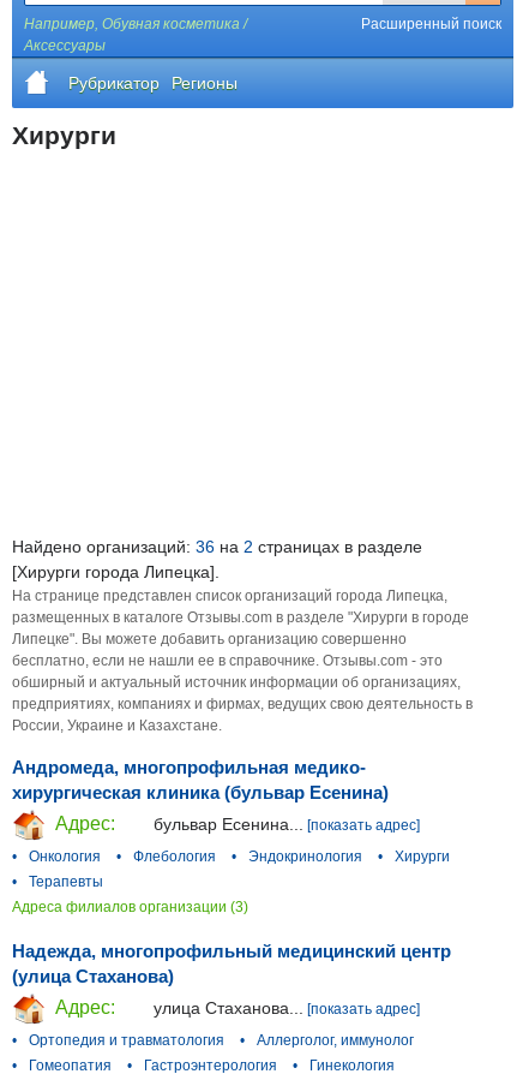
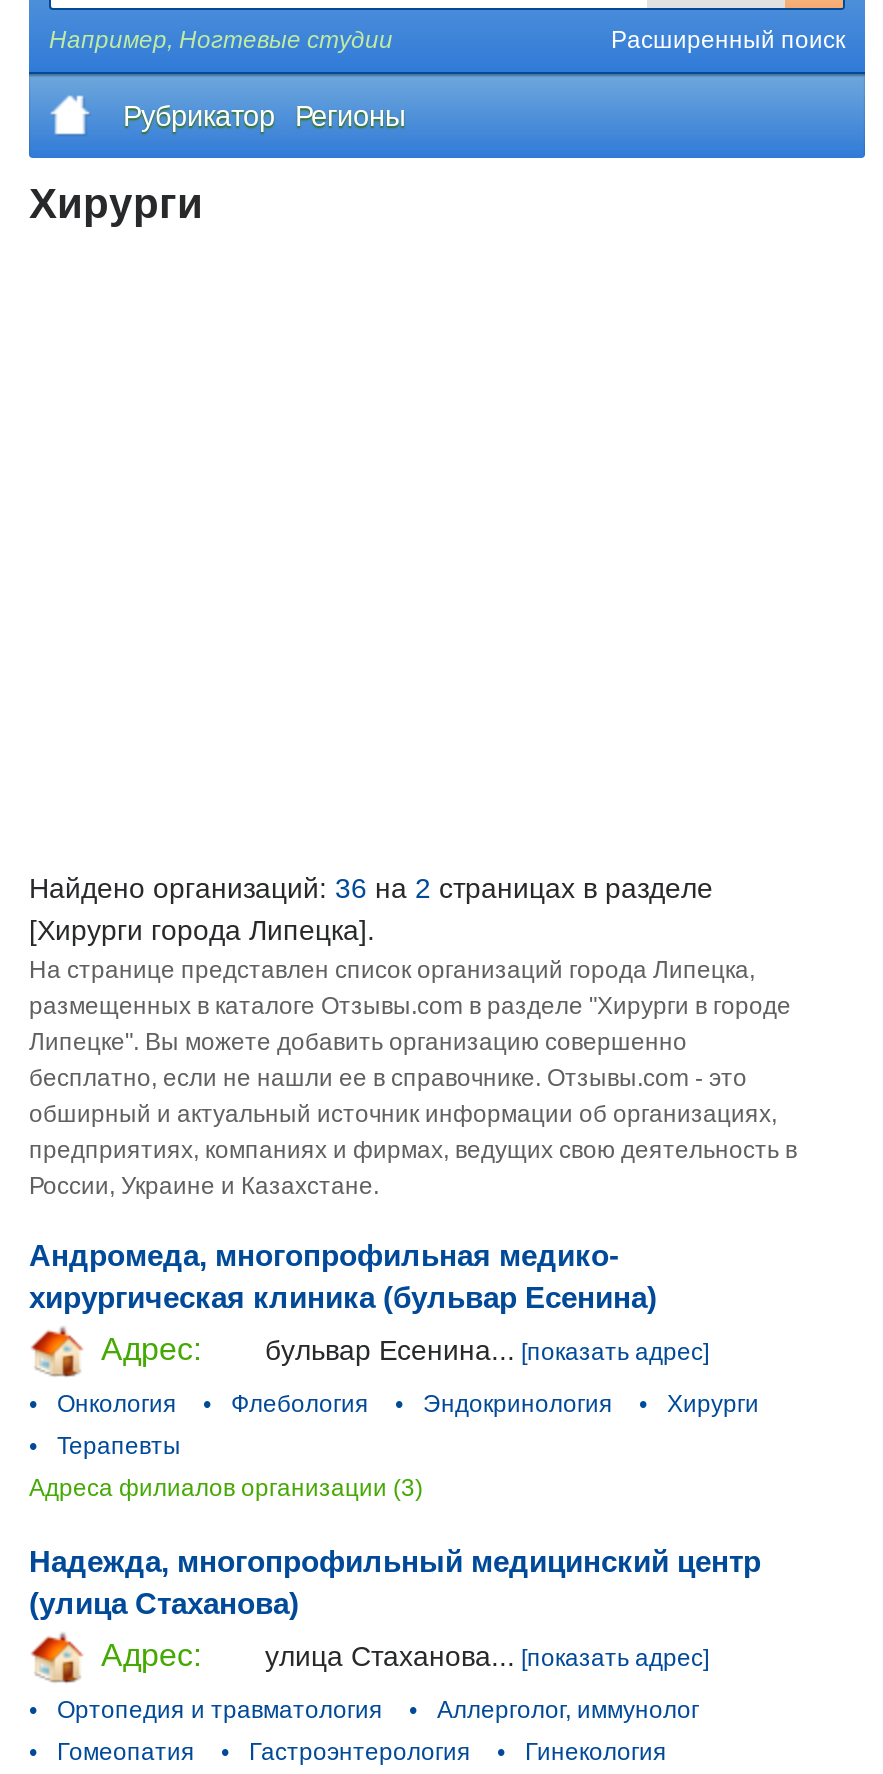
- Например, Обувная косметика /
- Аксессуары
+ Например, Ногтевые студии
